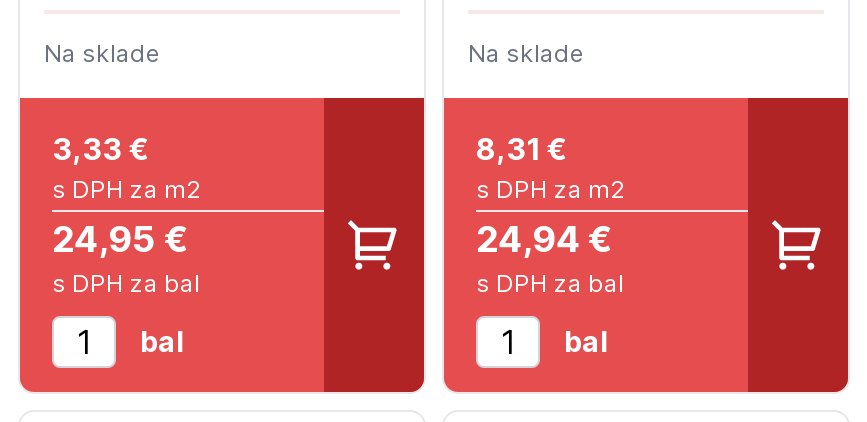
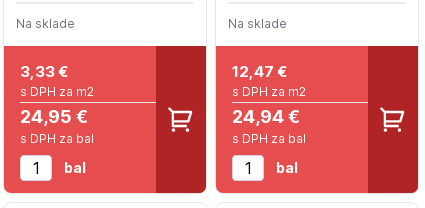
- 8,31 €
+ 12,47 €
